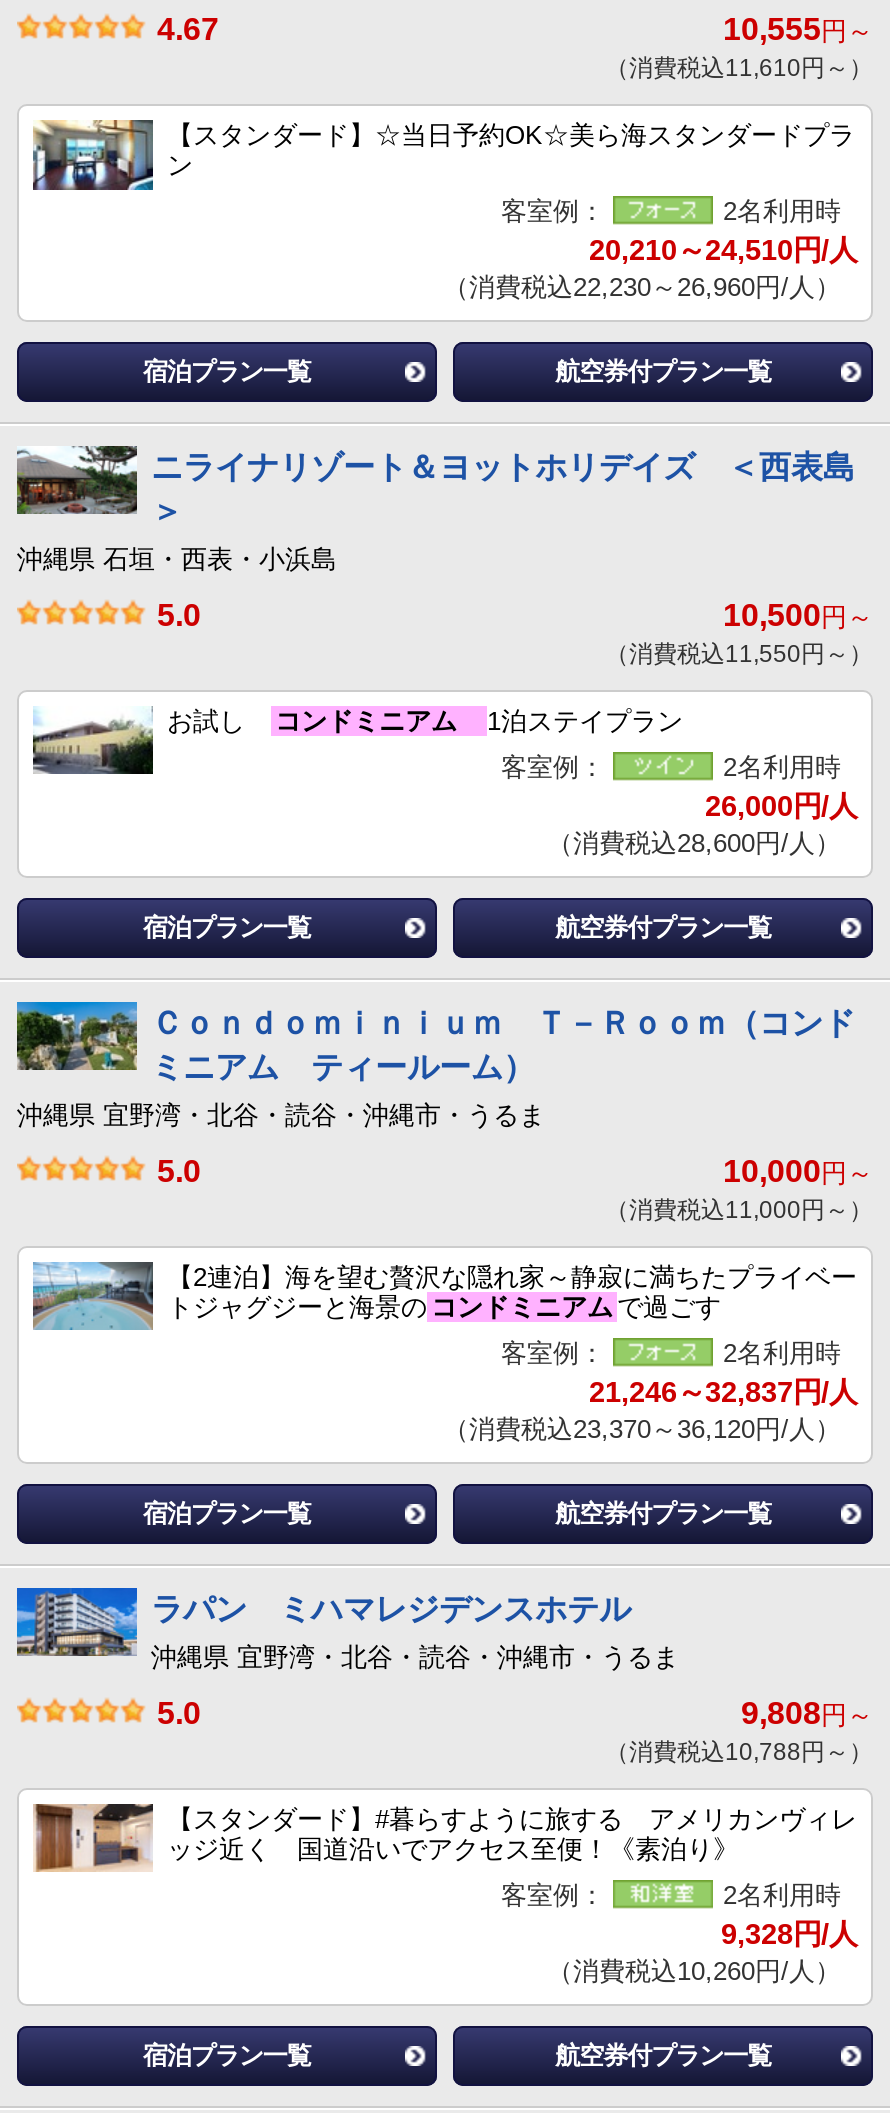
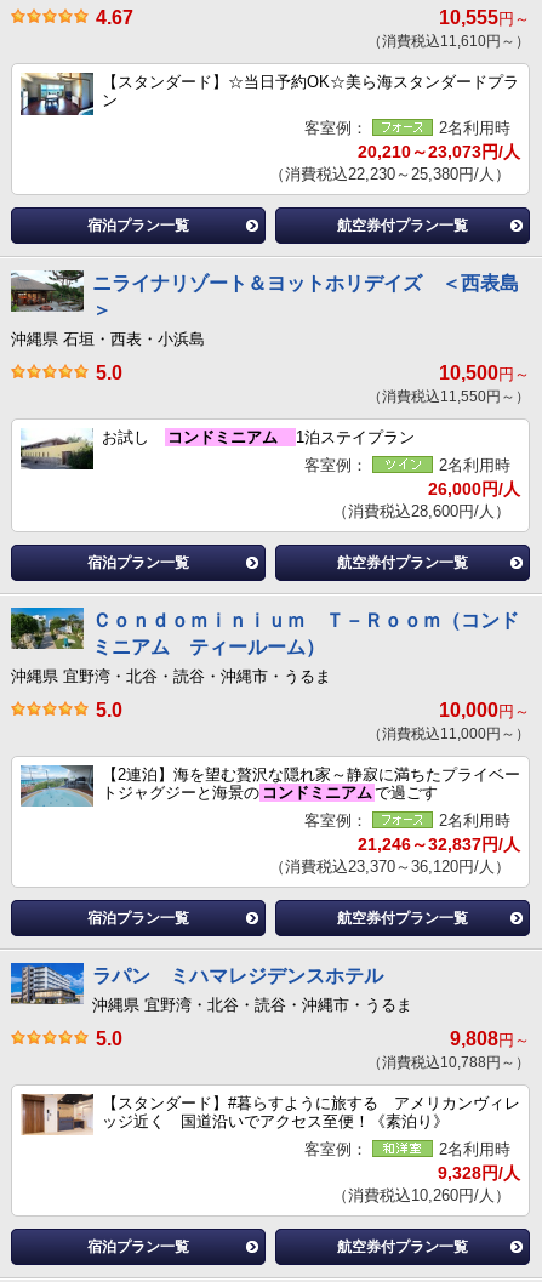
- 20,210～24,510円/人
+ 20,210～23,073円/人

- （消費税込22,230～26,960円/人）
+ （消費税込22,230～25,380円/人）
